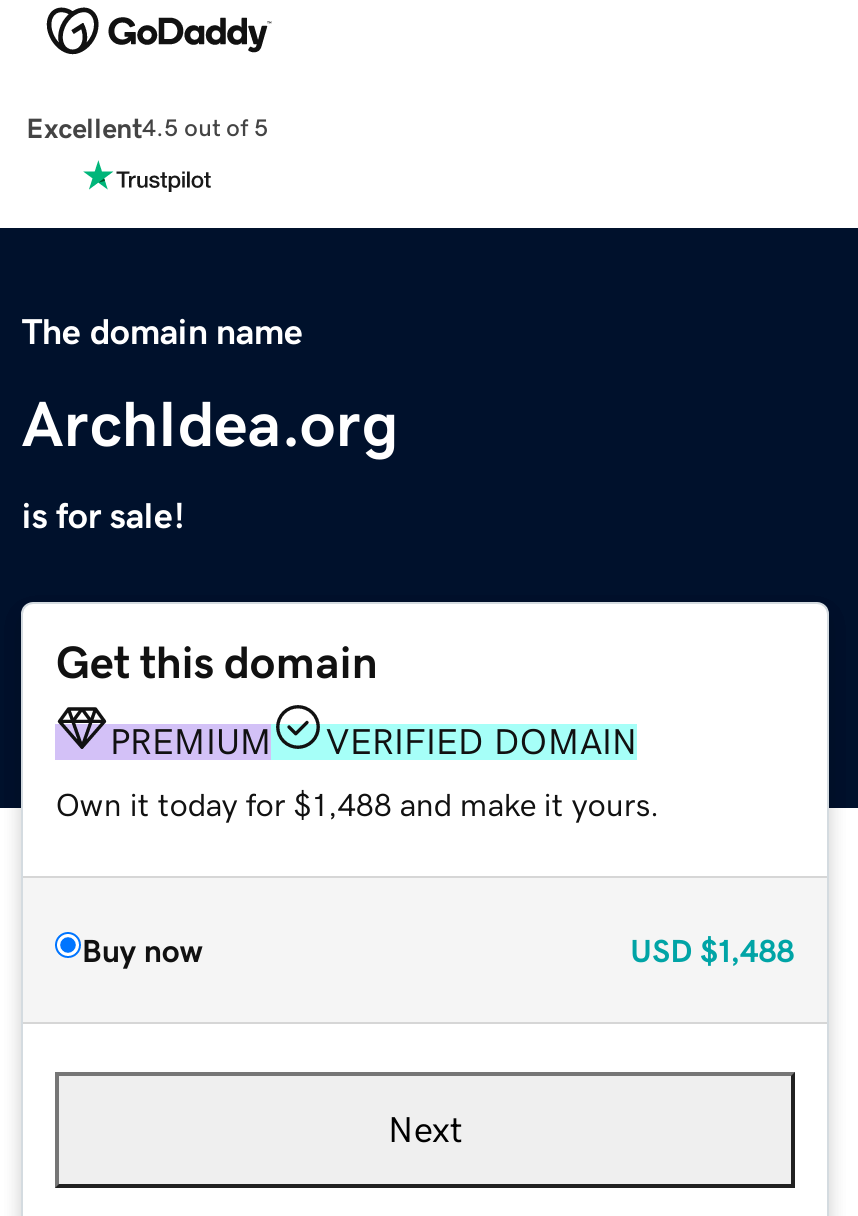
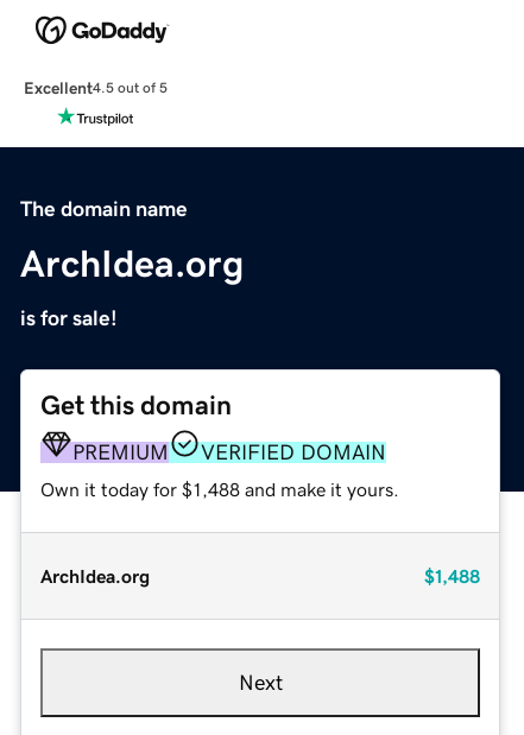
- Buy now
- USD $1,488
+ ArchIdea.org
+ $1,488
